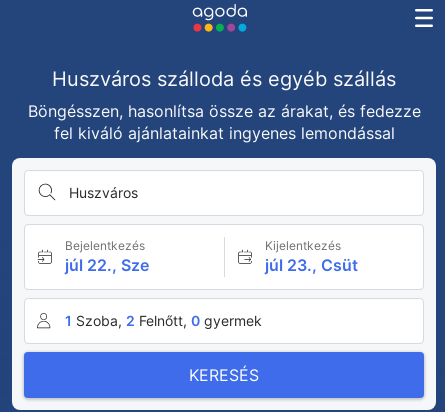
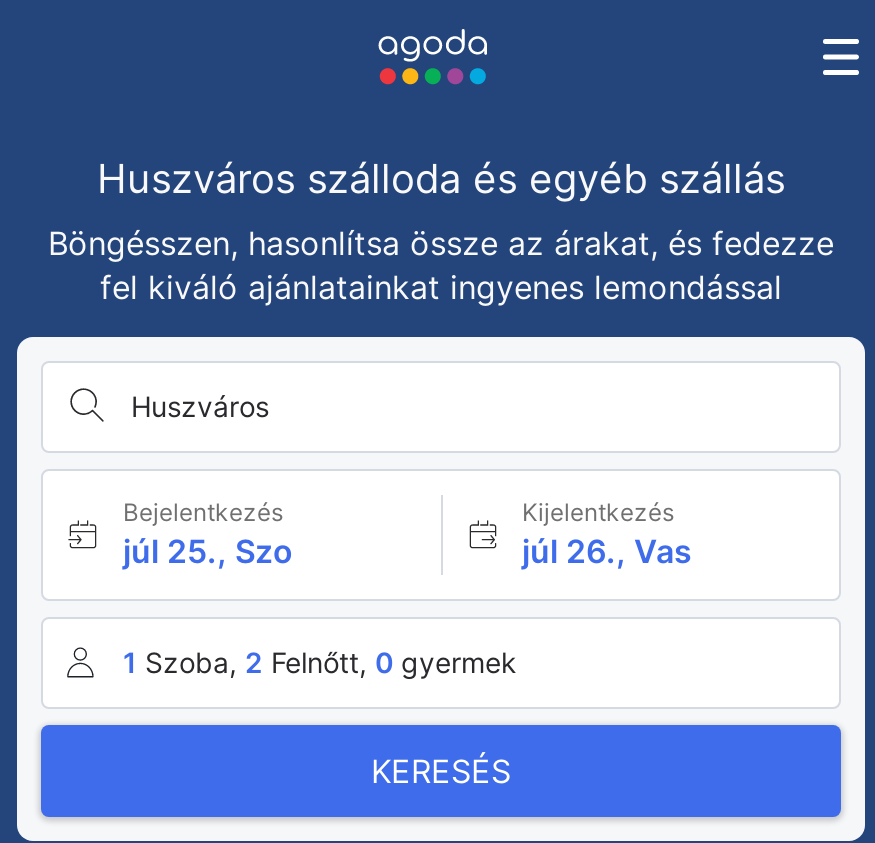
- júl 22., Sze
+ júl 25., Szo

- júl 23., Csüt
+ júl 26., Vas
